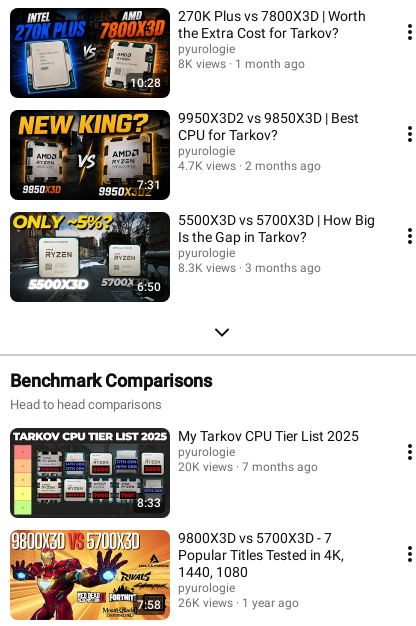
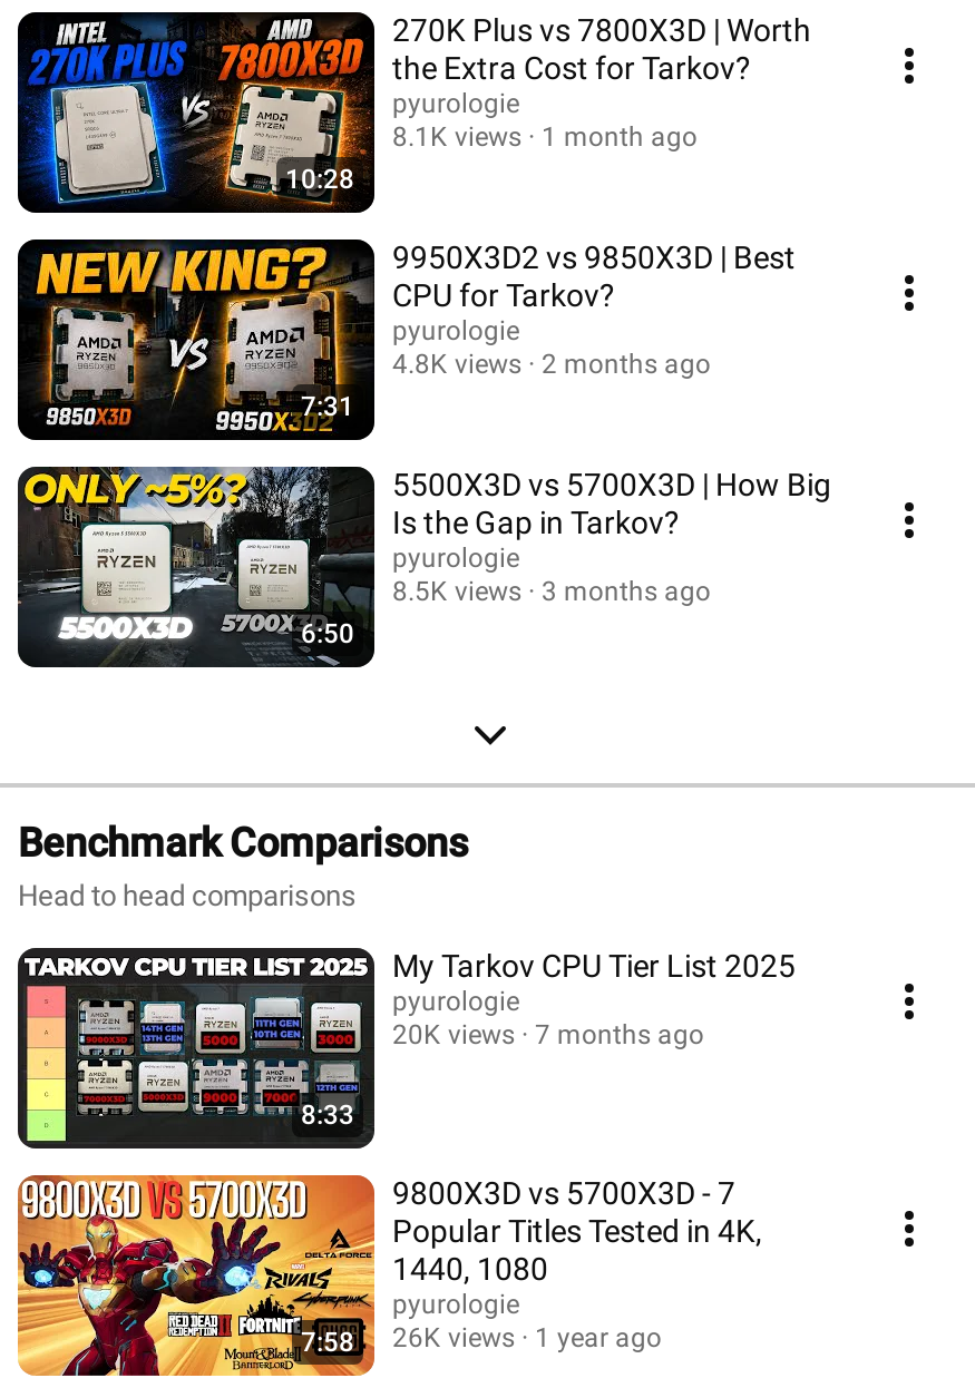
- 8K views 1 month ago
+ 8.1K views 1 month ago

- 4.7K views 2 months ago
+ 4.8K views 2 months ago

- 8.3K views 3 months ago
+ 8.5K views 3 months ago
